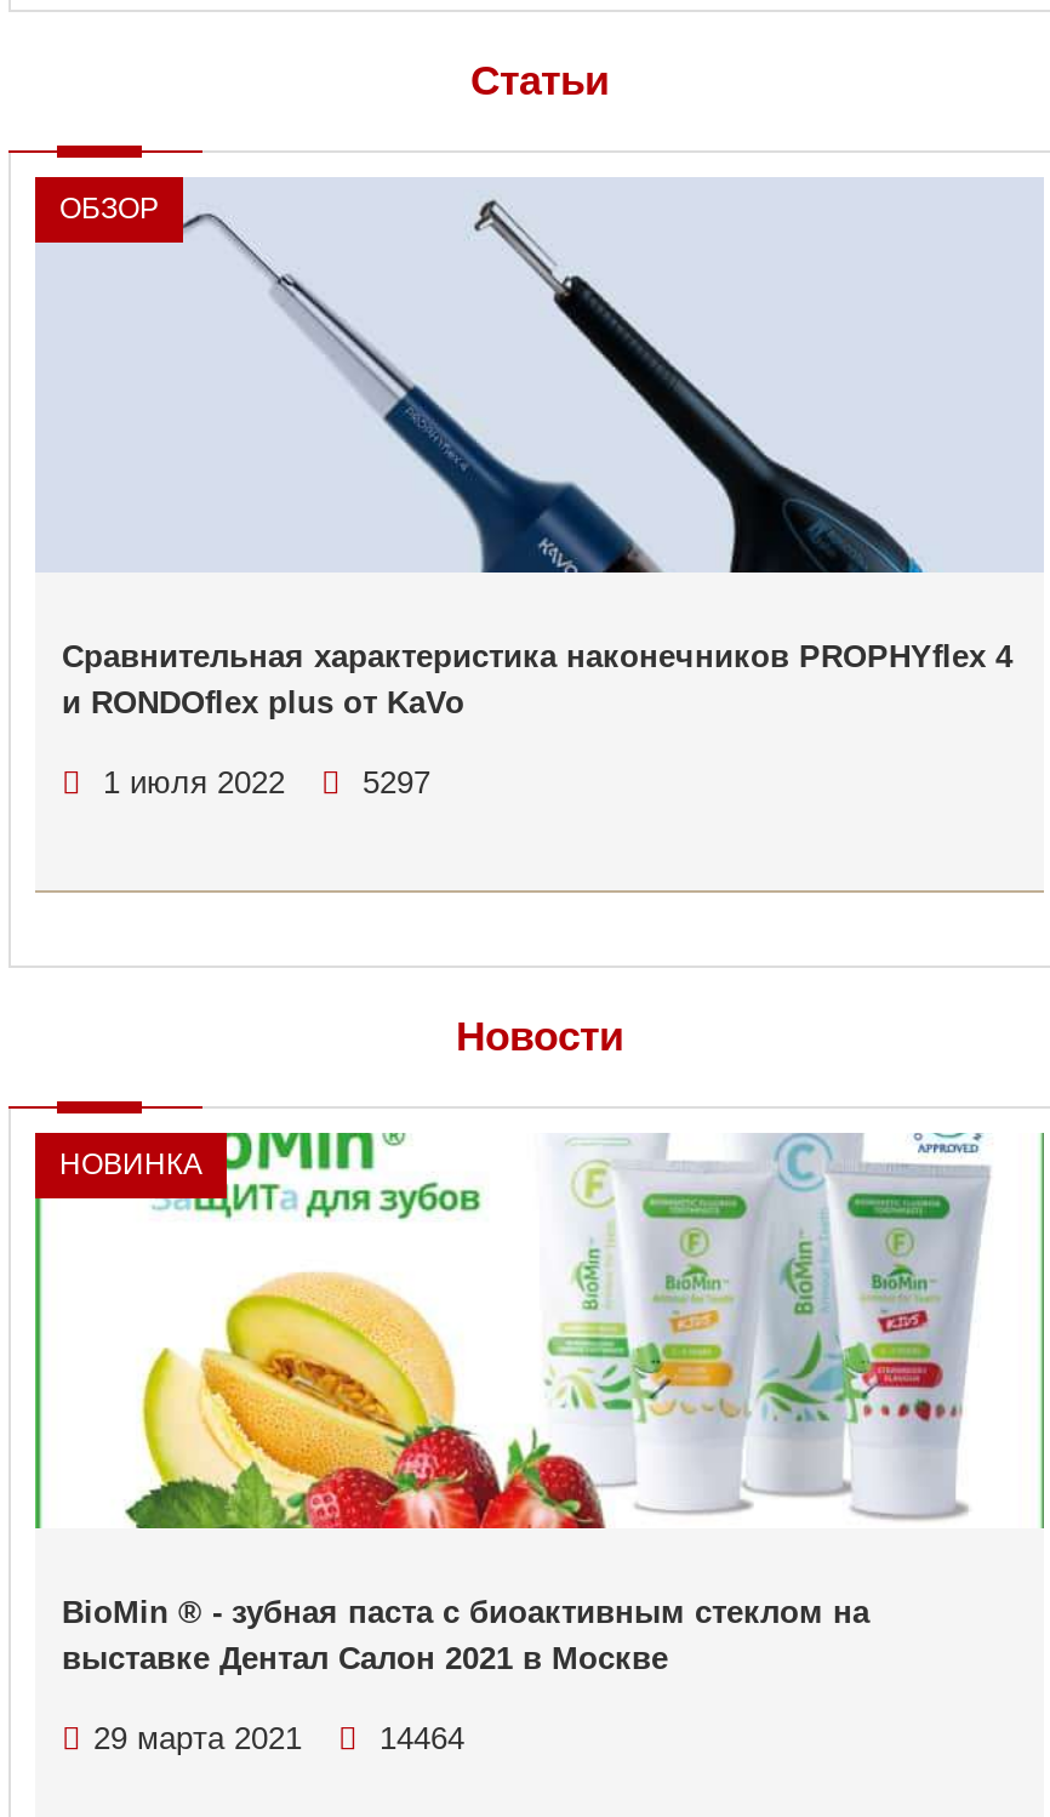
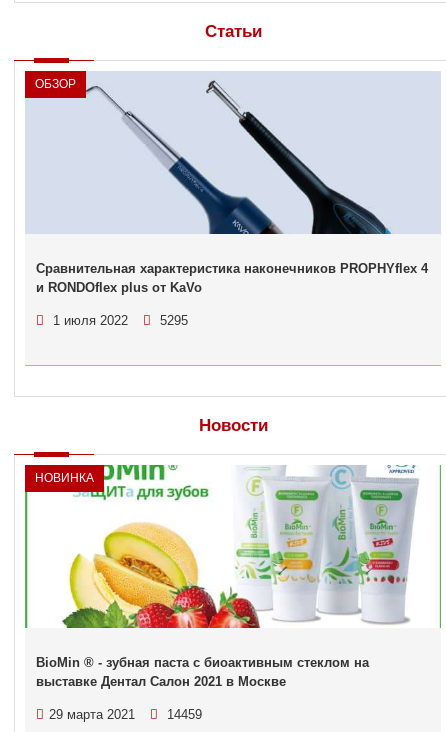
- 1 июля 2022 5297
+ 1 июля 2022 5295

- 29 марта 2021 14464
+ 29 марта 2021 14459
